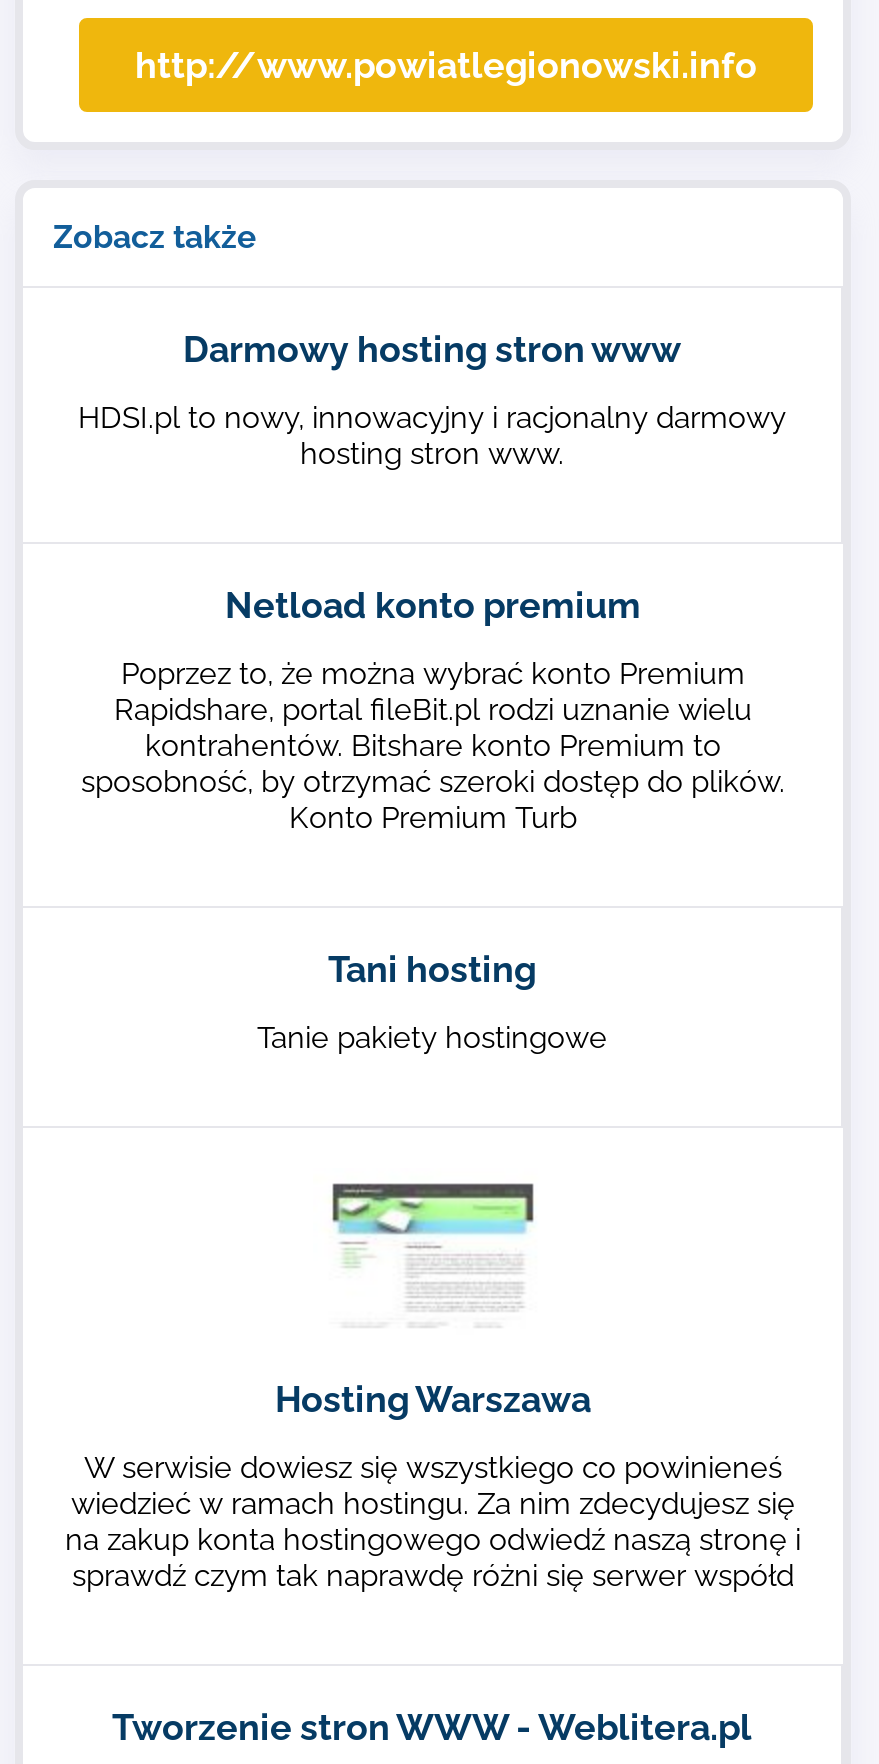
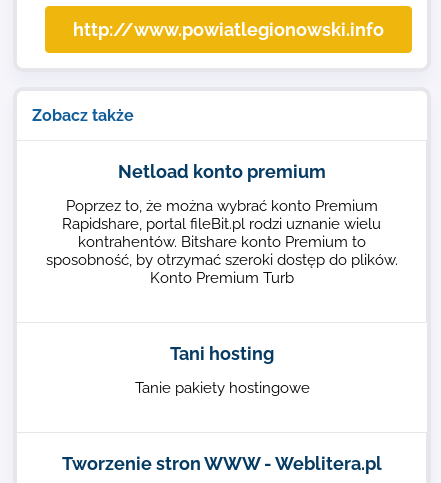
- Darmowy hosting stron www
- HDSI.pl to nowy, innowacyjny i racjonalny darmowy
- hosting stron www.

- [image]

- Hosting Warszawa
- W serwisie dowiesz się wszystkiego co powinieneś
- wiedzieć w ramach hostingu. Za nim zdecydujesz się
- na zakup konta hostingowego odwiedź naszą stronę i
- sprawdź czym tak naprawdę różni się serwer współd
